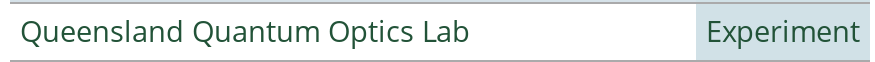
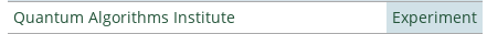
- Queensland Quantum Optics Lab
+ Quantum Algorithms Institute
